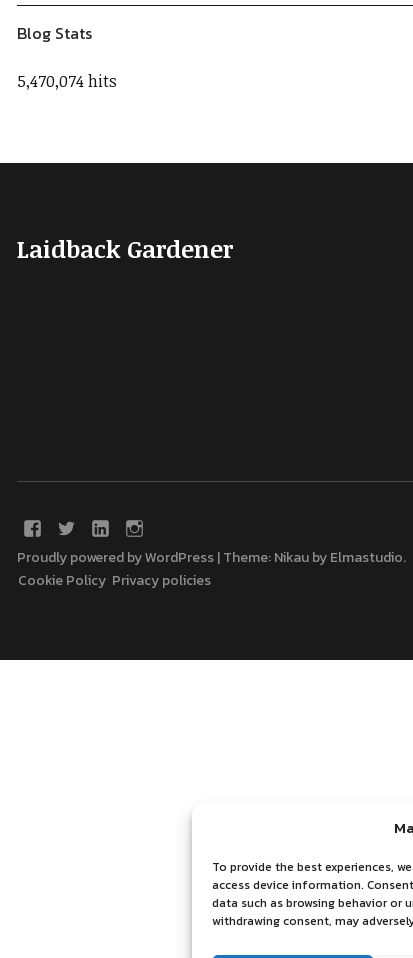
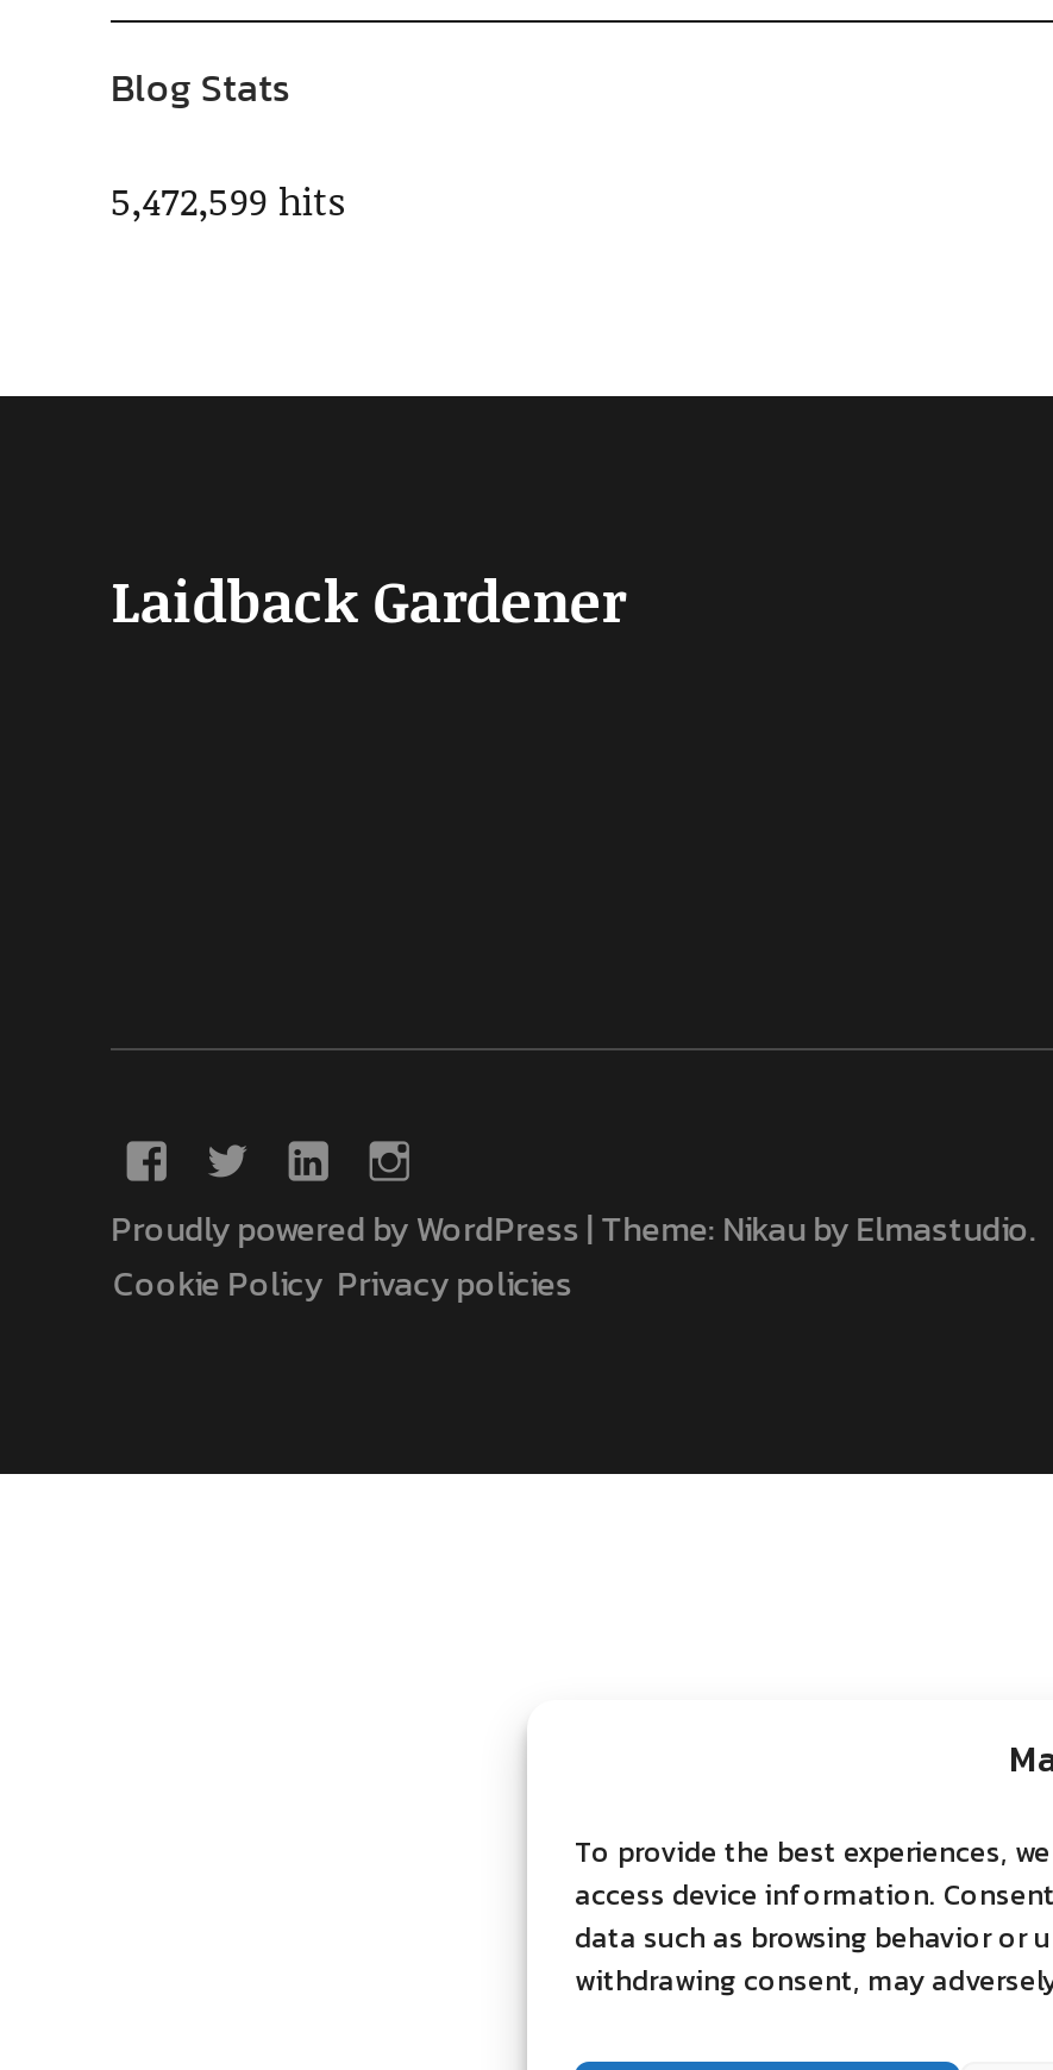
- 5,470,074 hits
+ 5,472,599 hits
